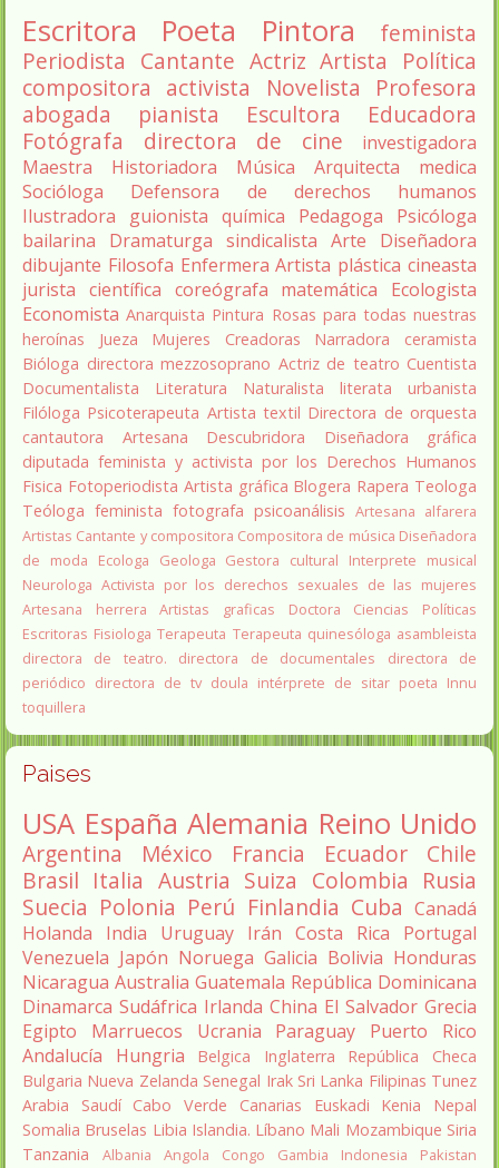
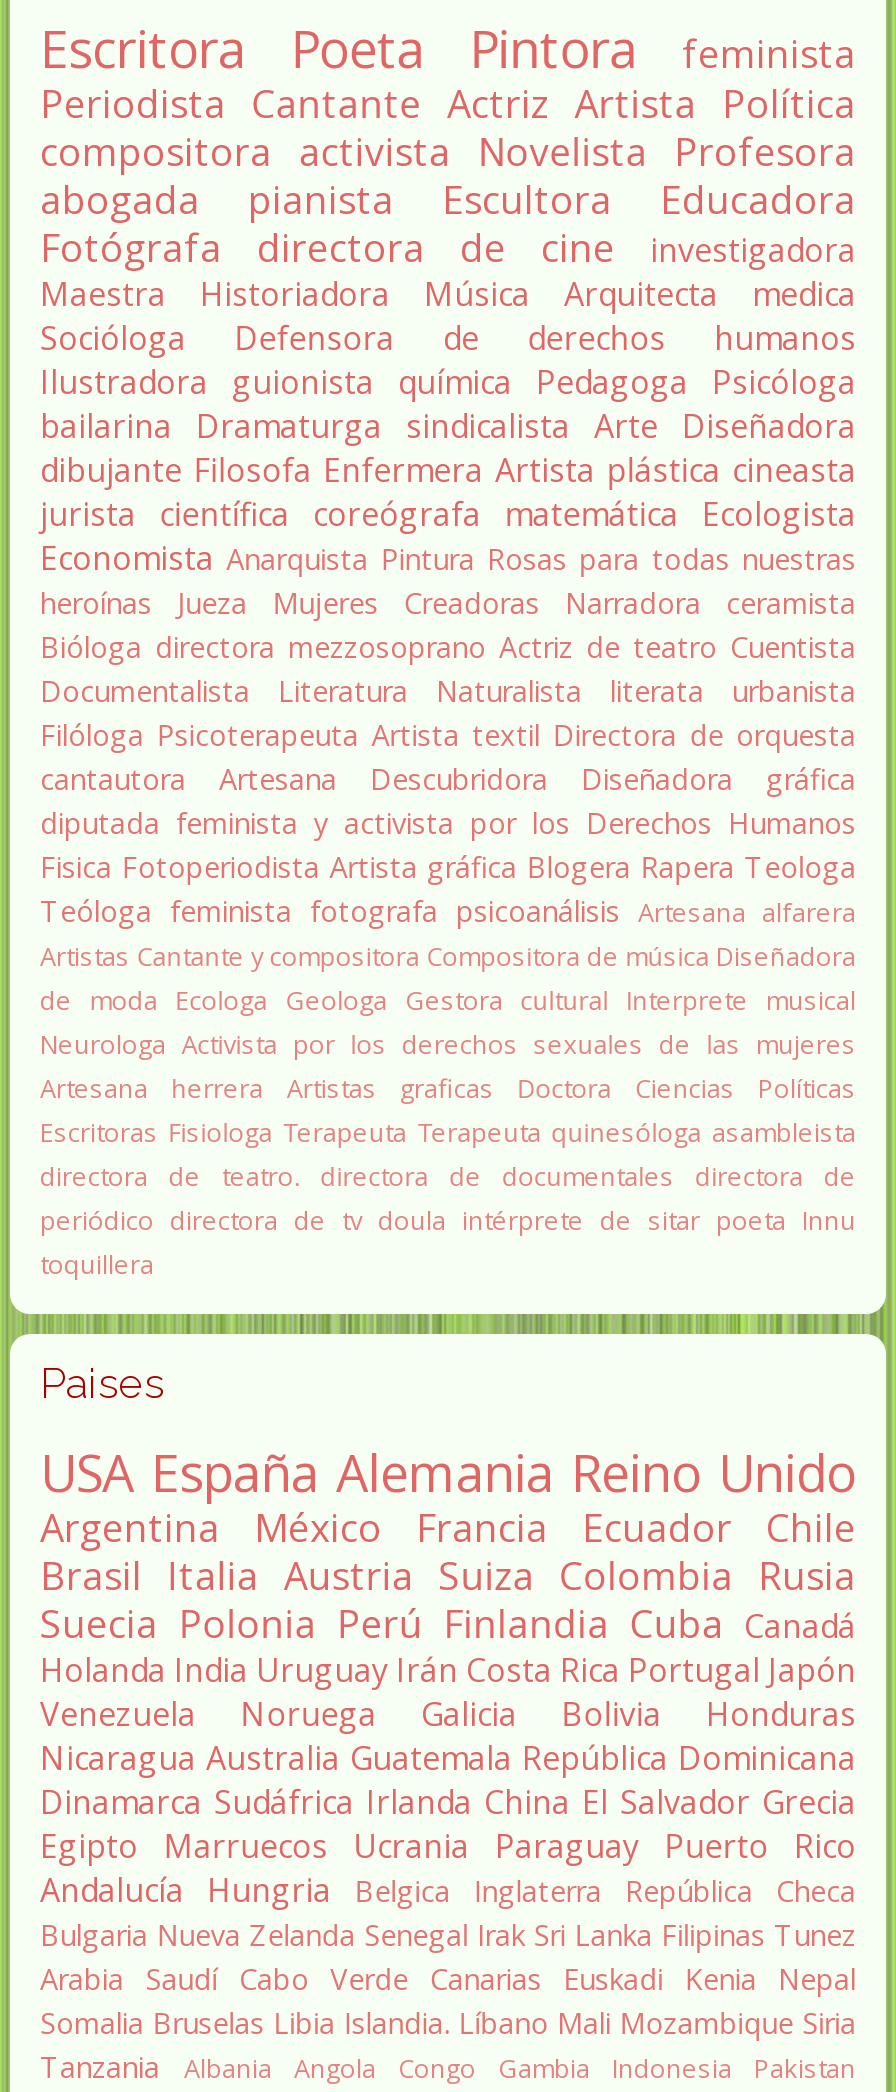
- Holanda India Uruguay Irán Costa Rica Portugal
- Venezuela Japón Noruega Galicia Bolivia Honduras
+ Holanda India Uruguay Irán Costa Rica Portugal Japón
+ Venezuela
+ Noruega
+ Galicia
+ Bolivia
+ Honduras
